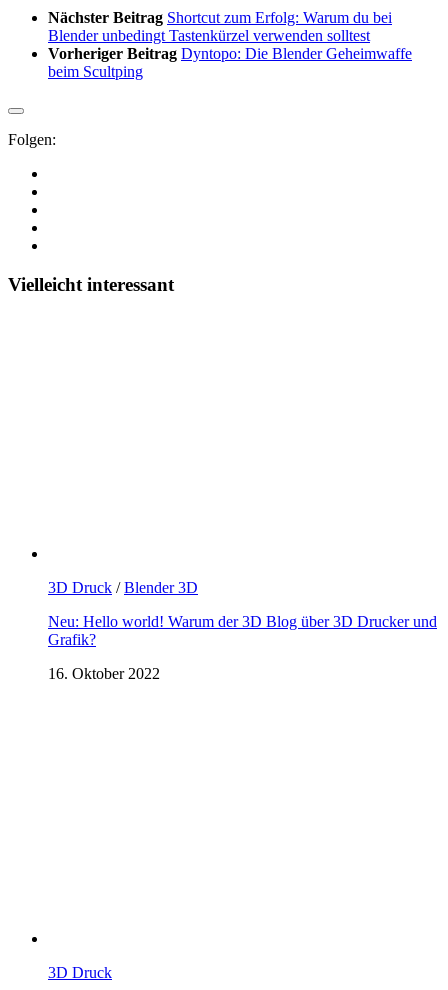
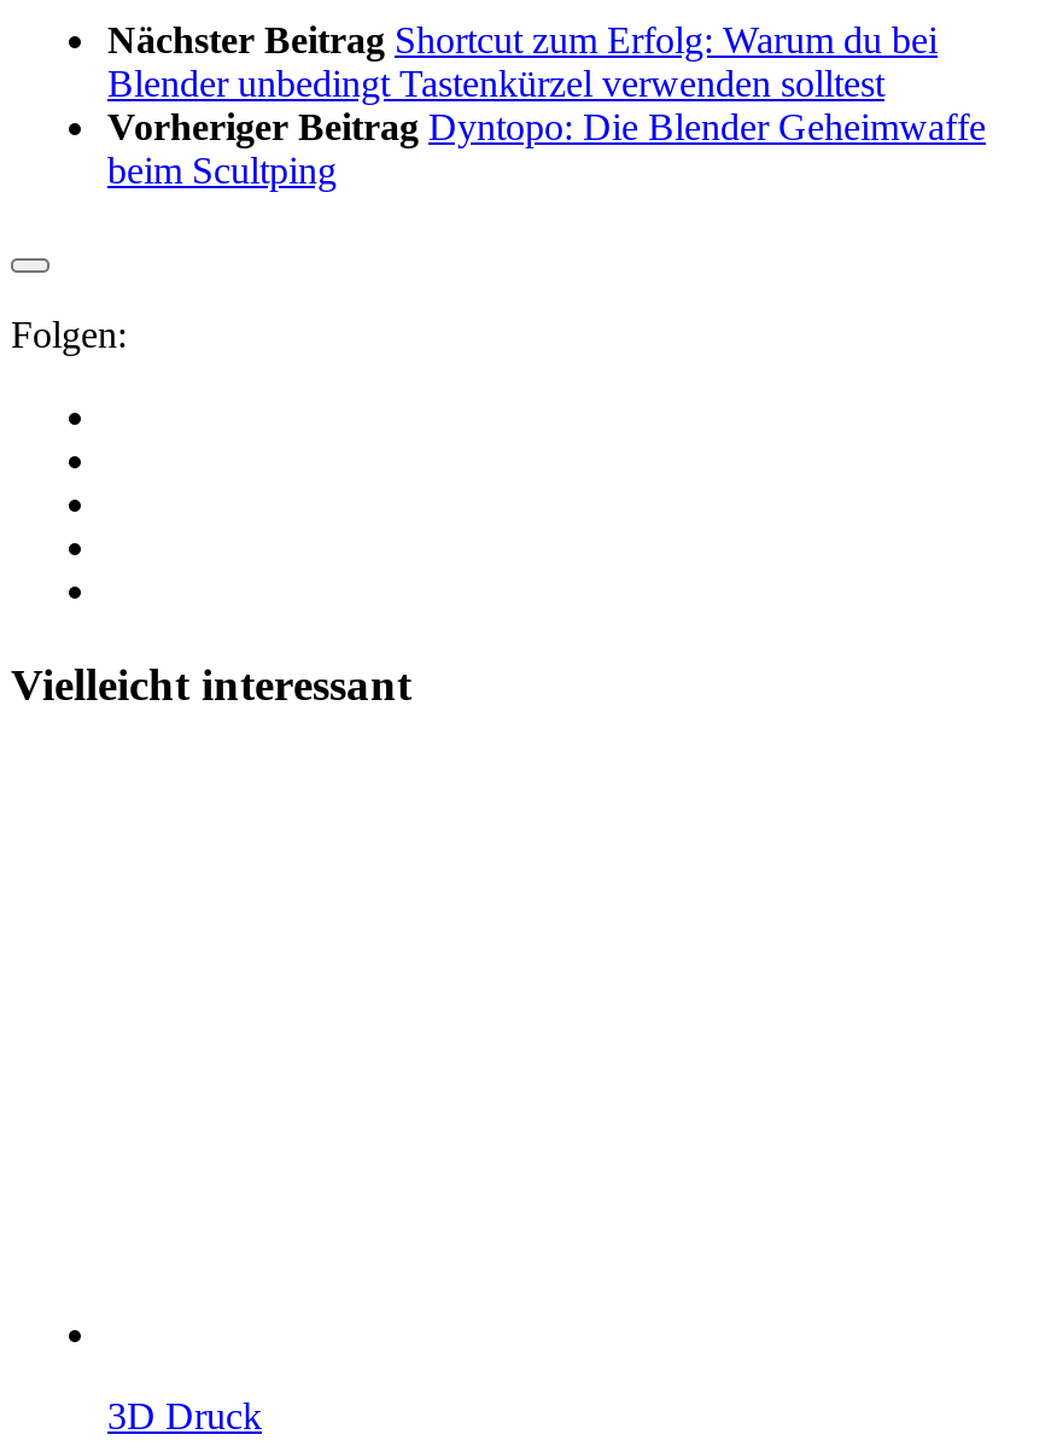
- 3D Druck / Blender 3D
- Neu: Hello world! Warum der 3D Blog über 3D Drucker und
- Grafik?
- 16. Oktober 2022
